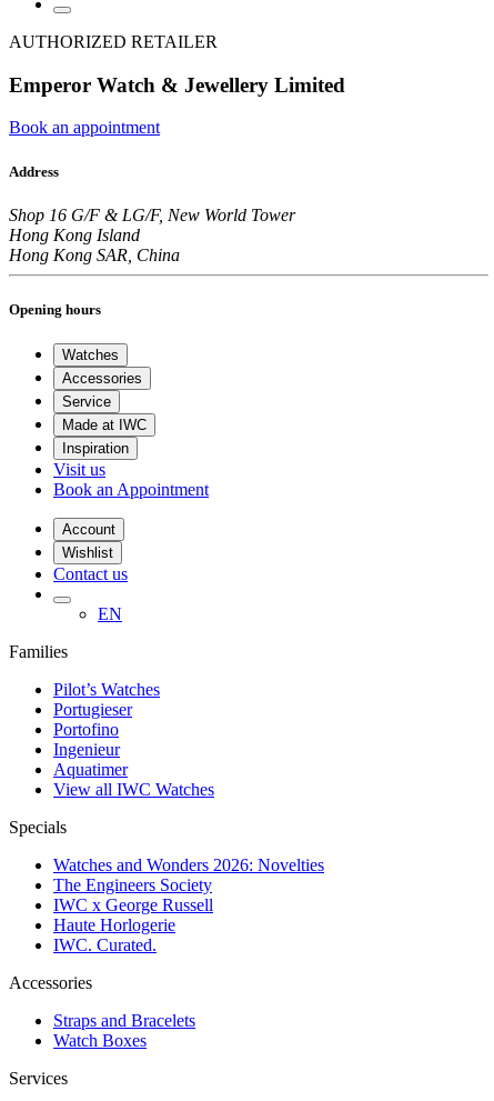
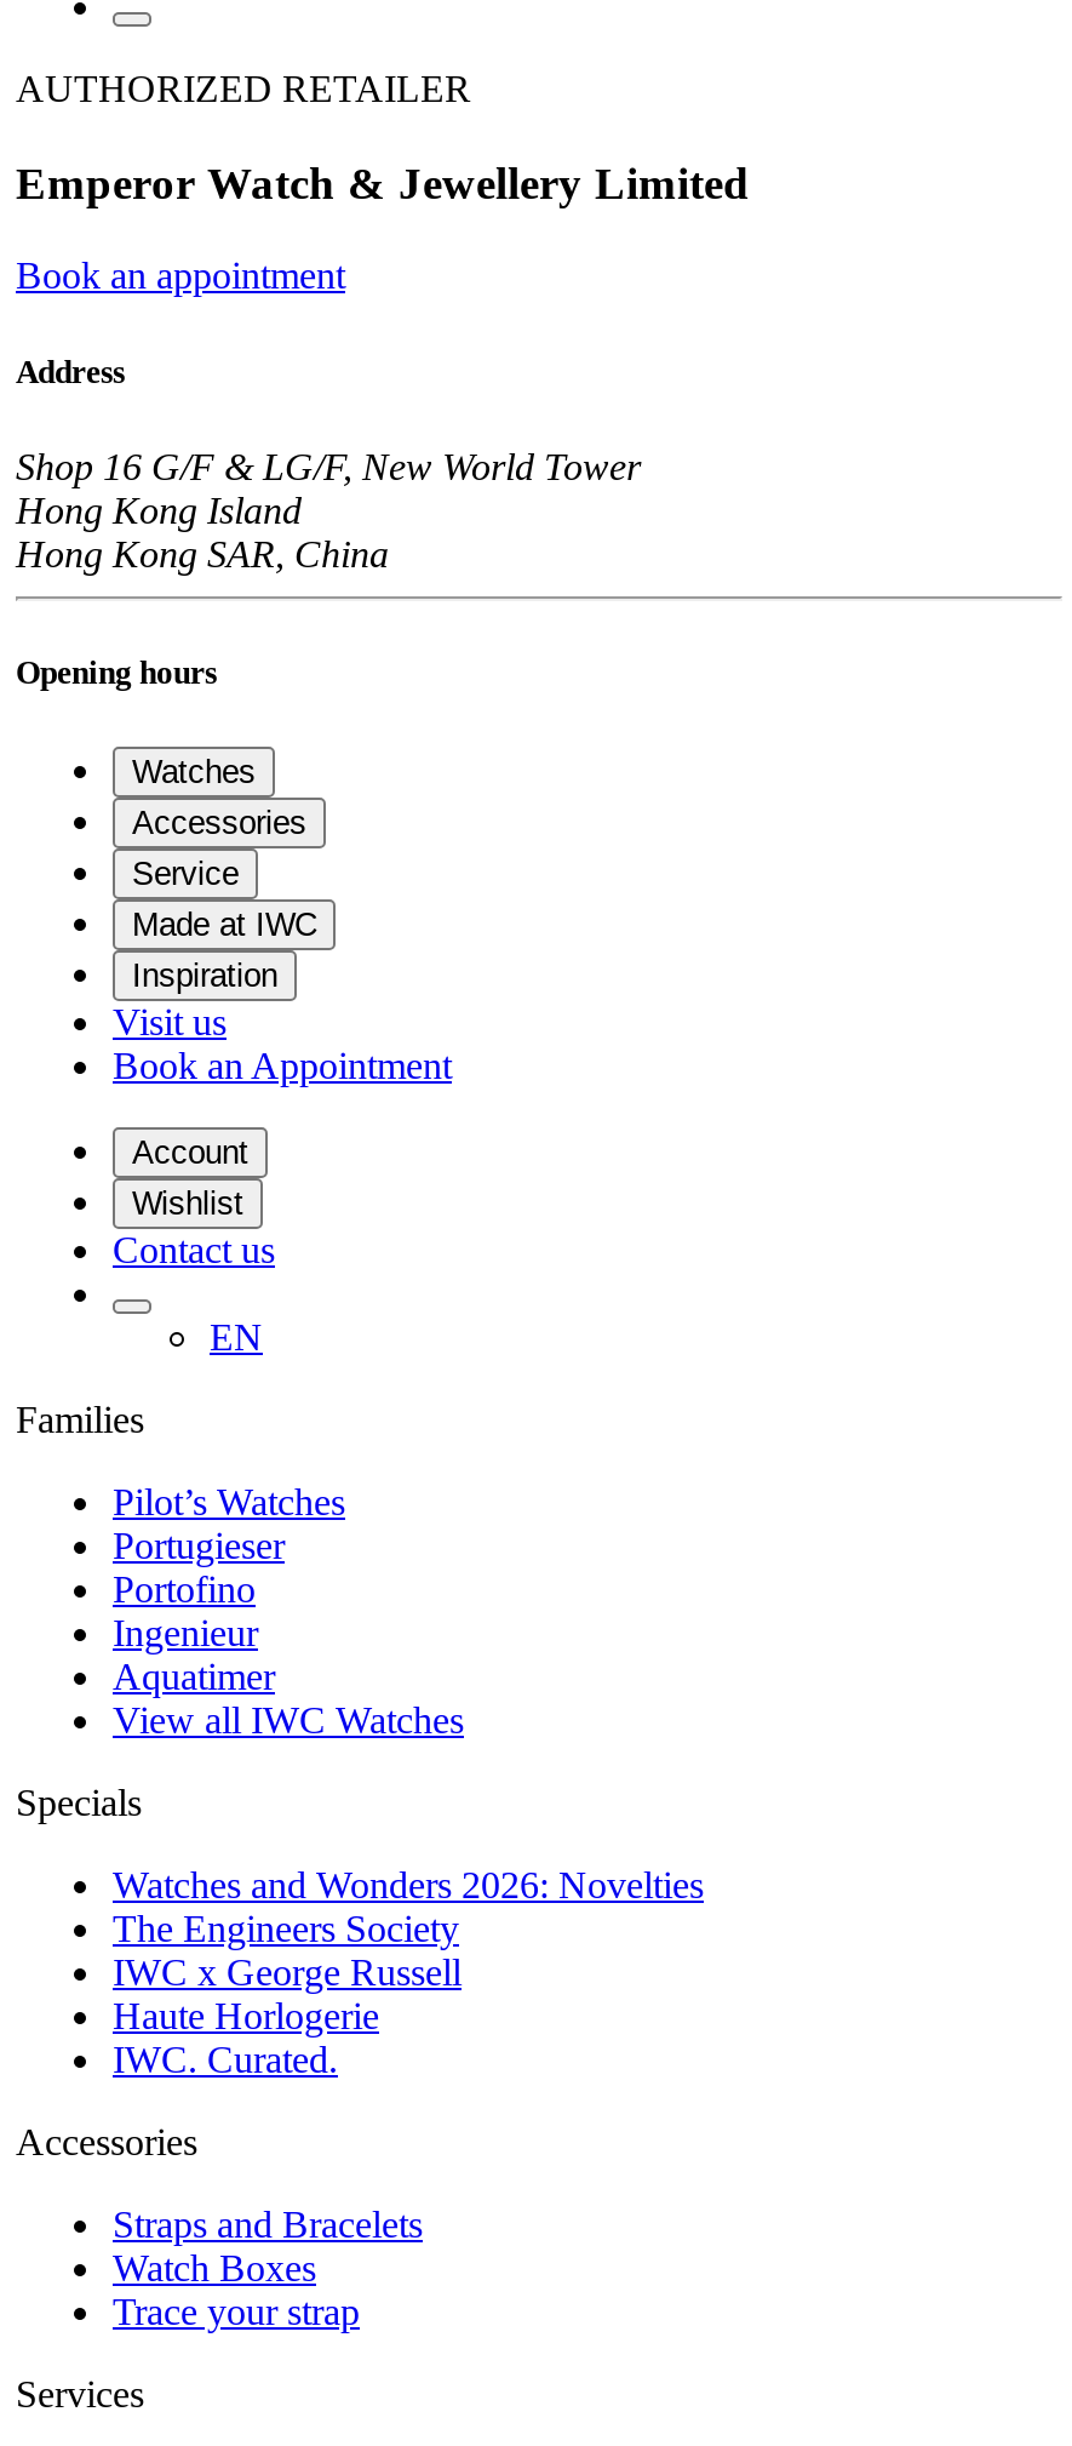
+ Trace your strap
